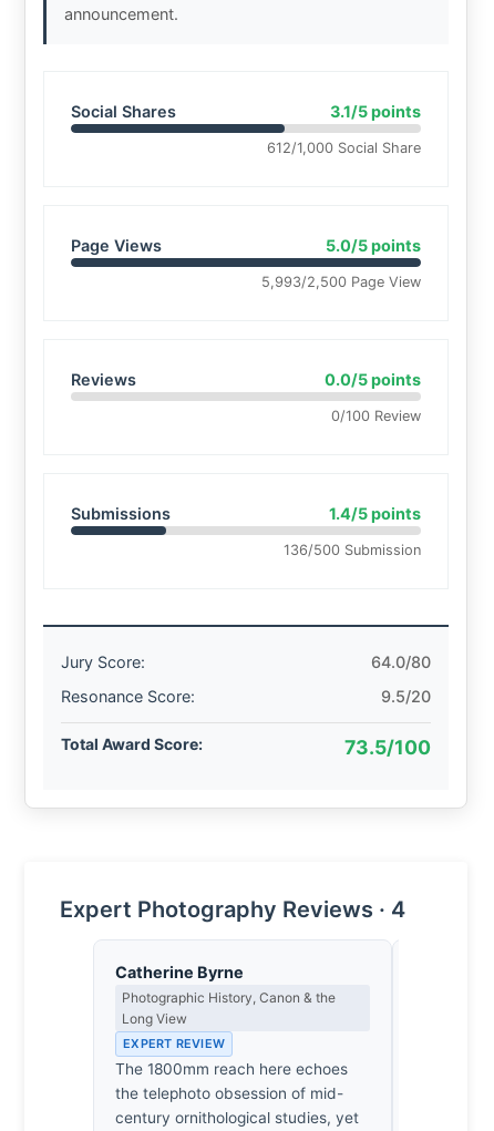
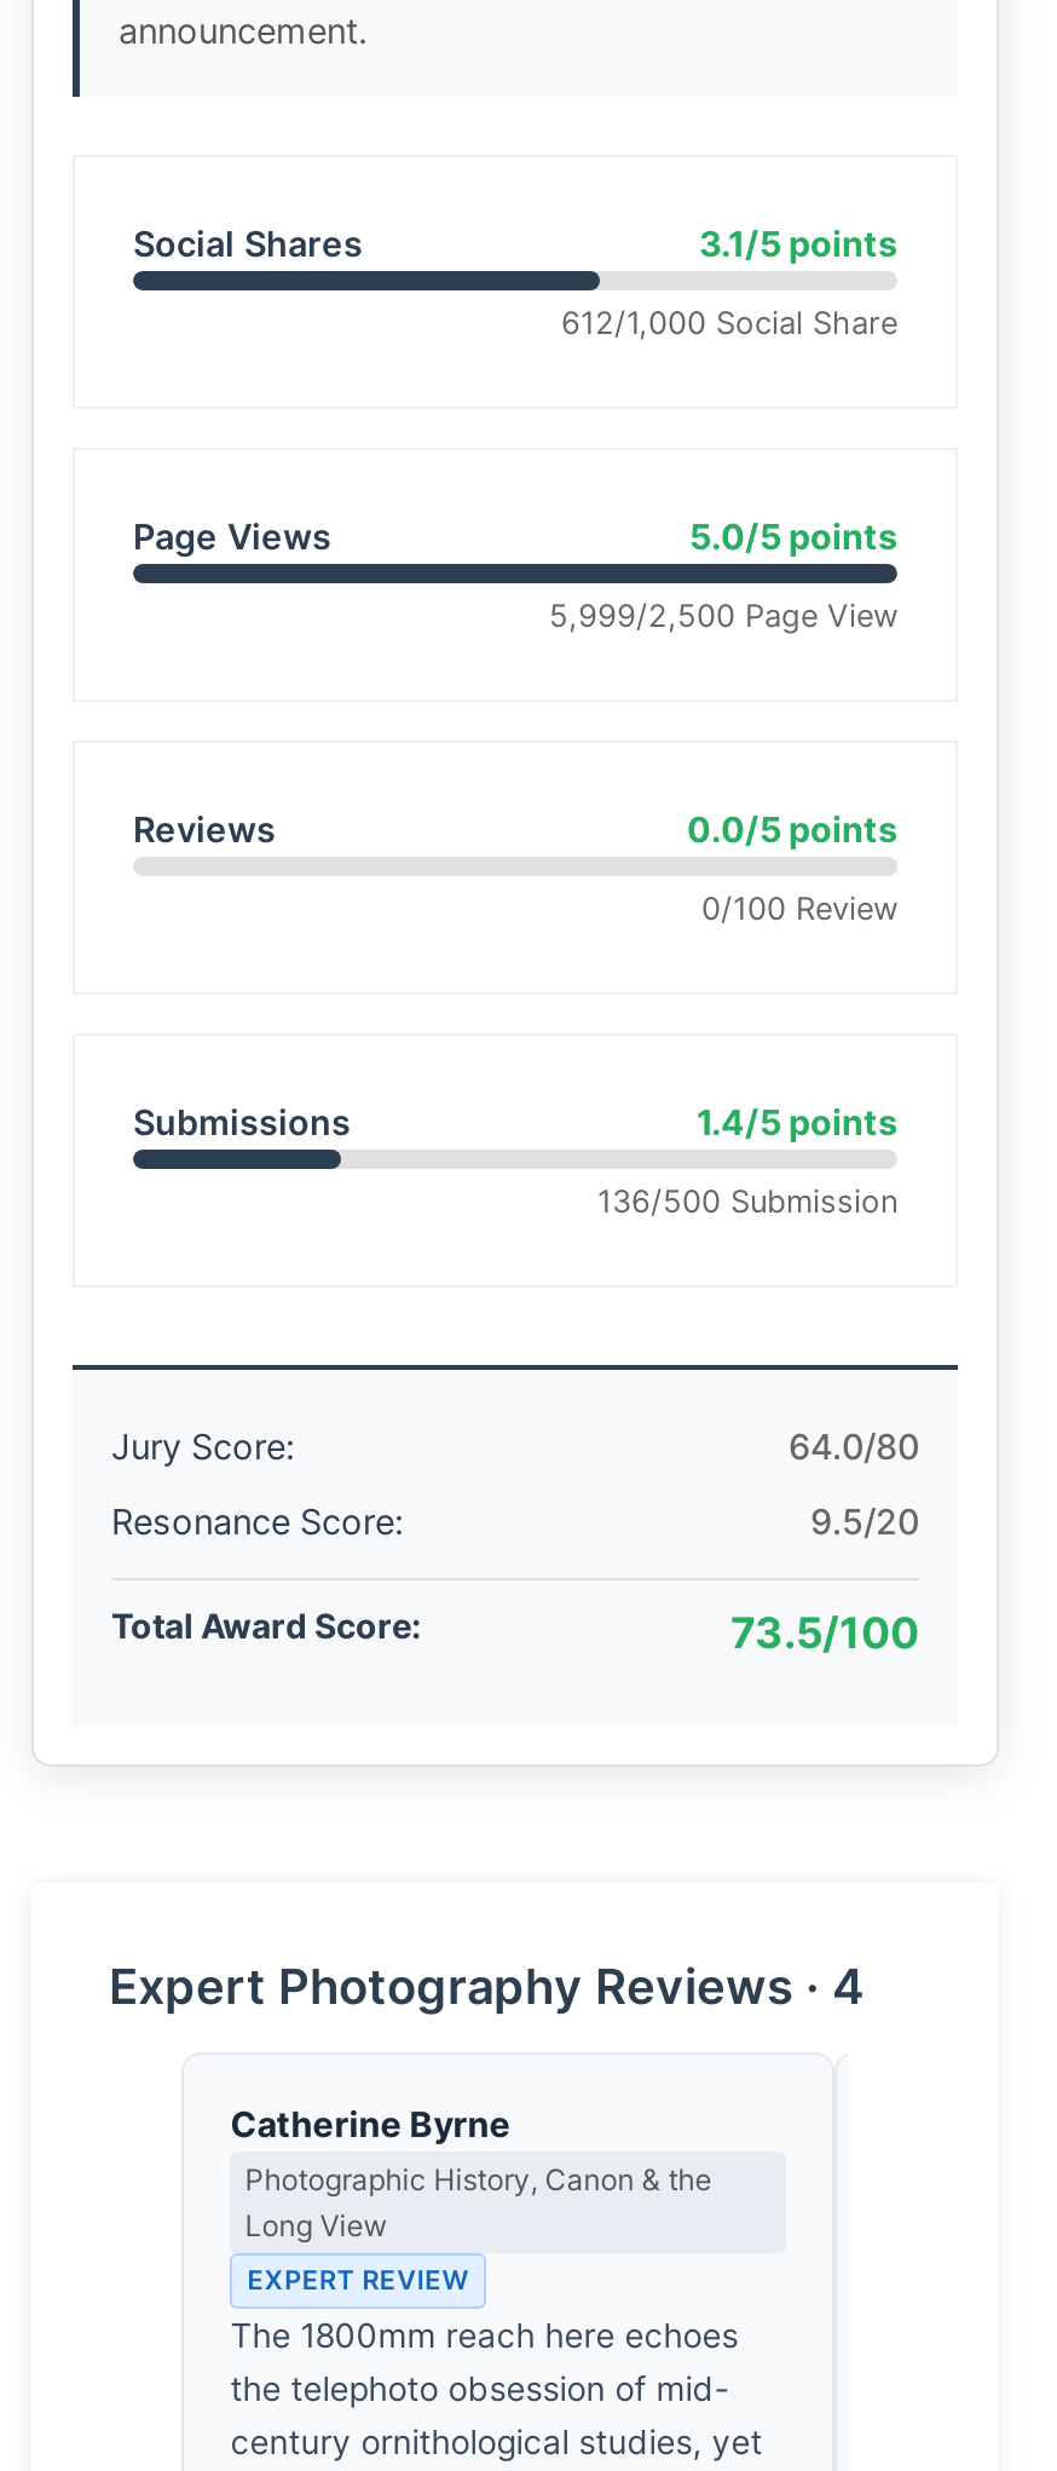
- 5,993/2,500 Page View
+ 5,999/2,500 Page View
